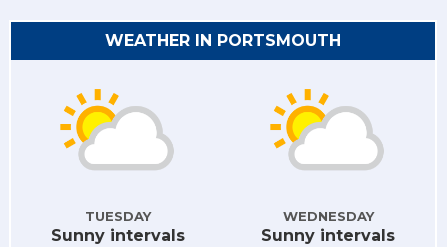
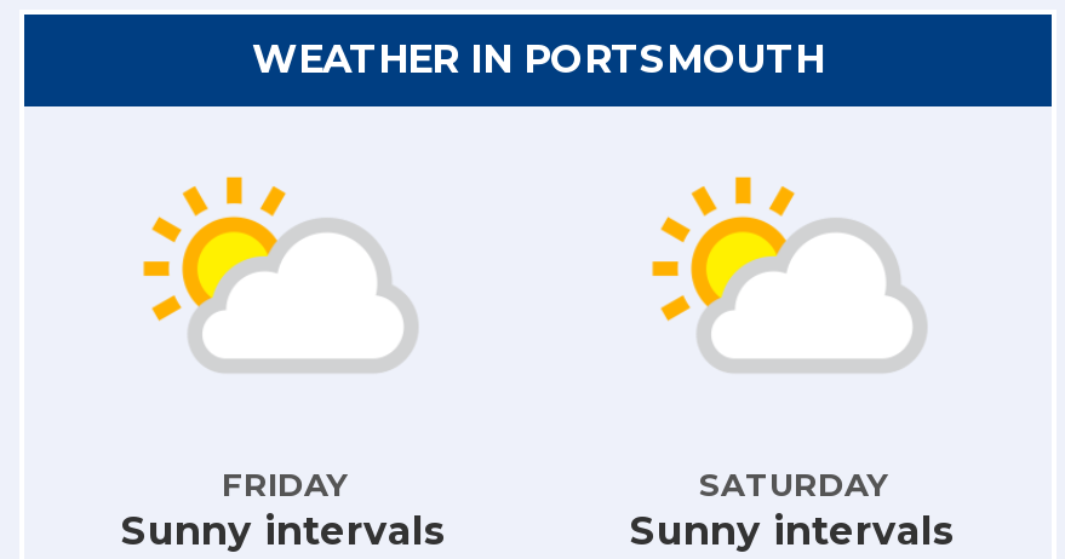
- TUESDAY
+ FRIDAY

- WEDNESDAY
+ SATURDAY
